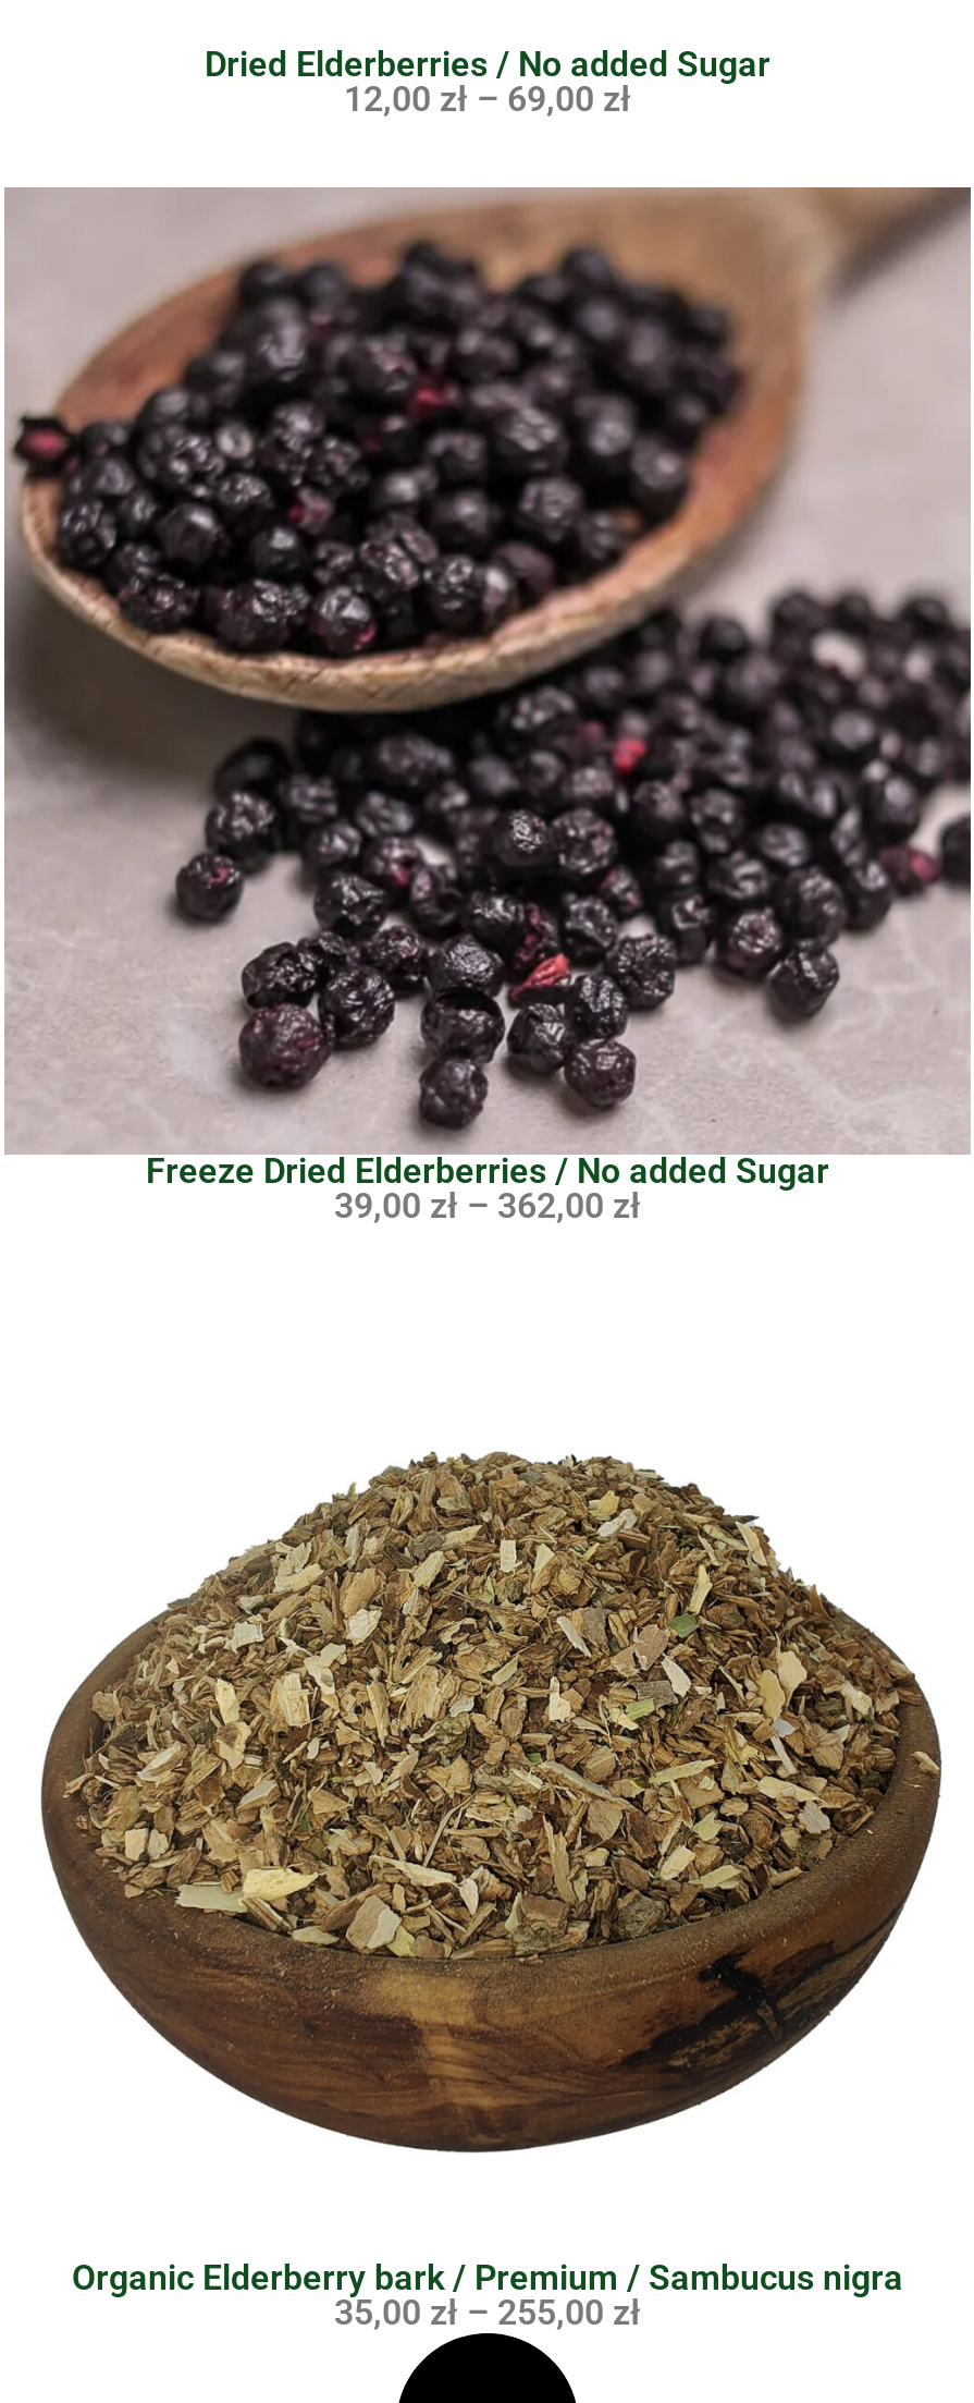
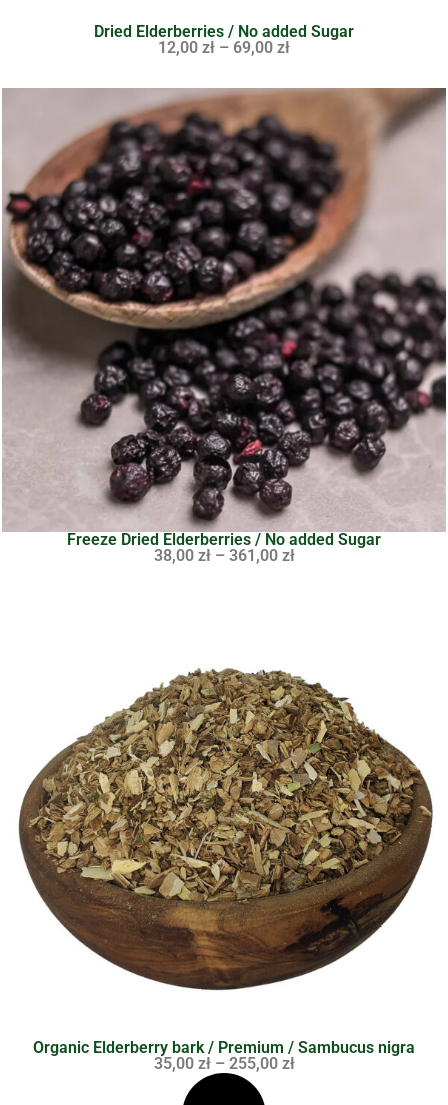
- 39,00 zł – 362,00 zł
+ 38,00 zł – 361,00 zł
